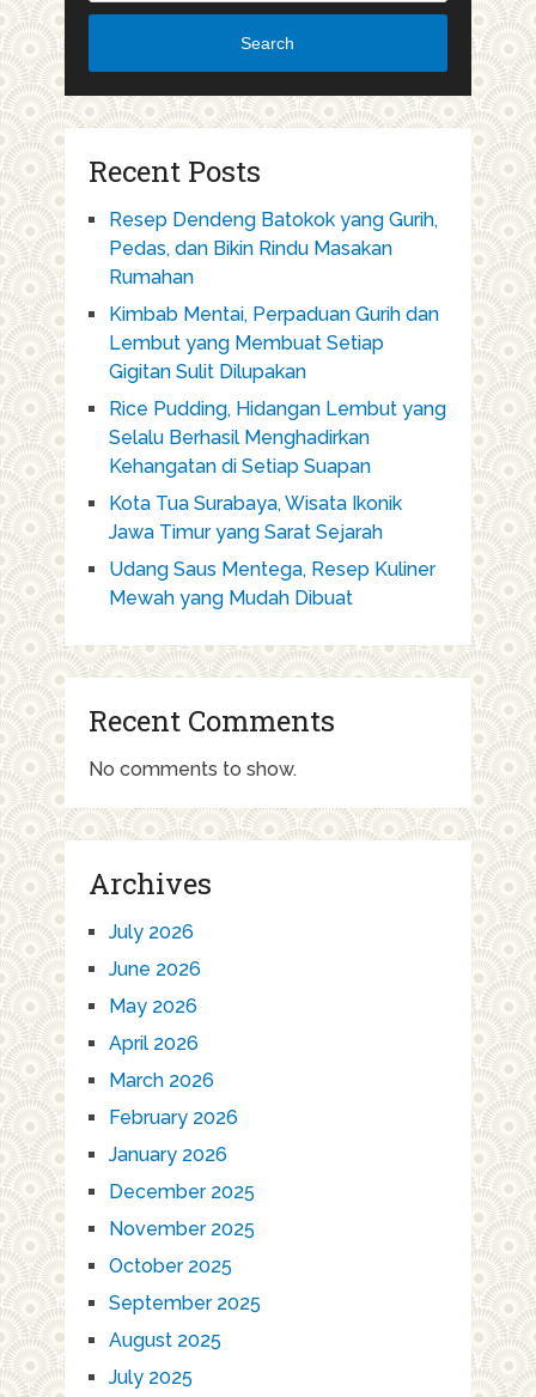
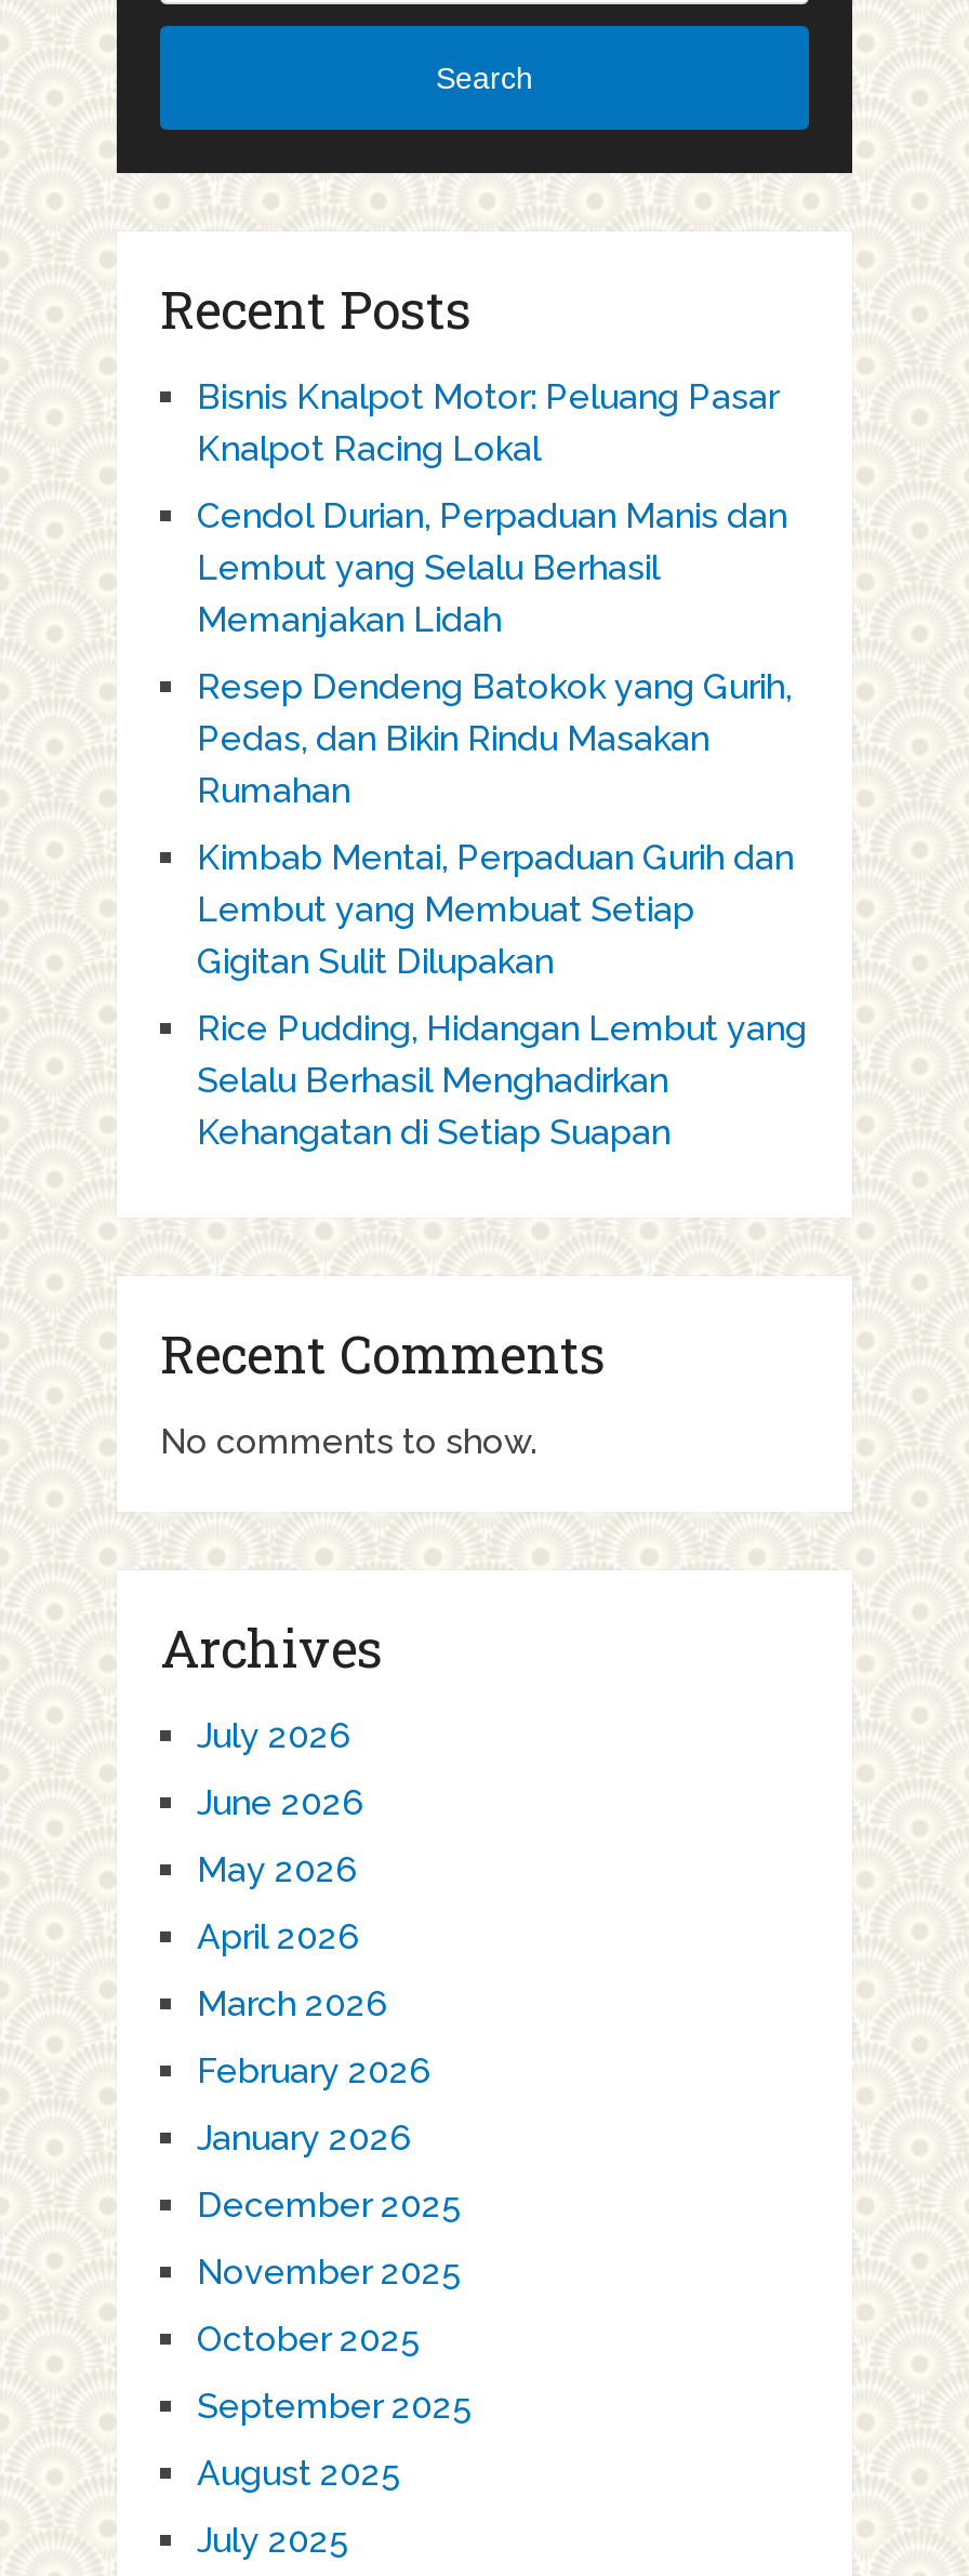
+ Bisnis Knalpot Motor: Peluang Pasar
+ Knalpot Racing Lokal
+ Cendol Durian, Perpaduan Manis dan
+ Lembut yang Selalu Berhasil
+ Memanjakan Lidah

moved down: Resep Dendeng Batokok yang Gurih, | Pedas, dan Bikin Rindu Masakan | Rumahan | ... | Selalu Berhasil Menghadirkan | Kehangatan di Setiap Suapan

- Kota Tua Surabaya, Wisata Ikonik
- Jawa Timur yang Sarat Sejarah
- Udang Saus Mentega, Resep Kuliner
- Mewah yang Mudah Dibuat
